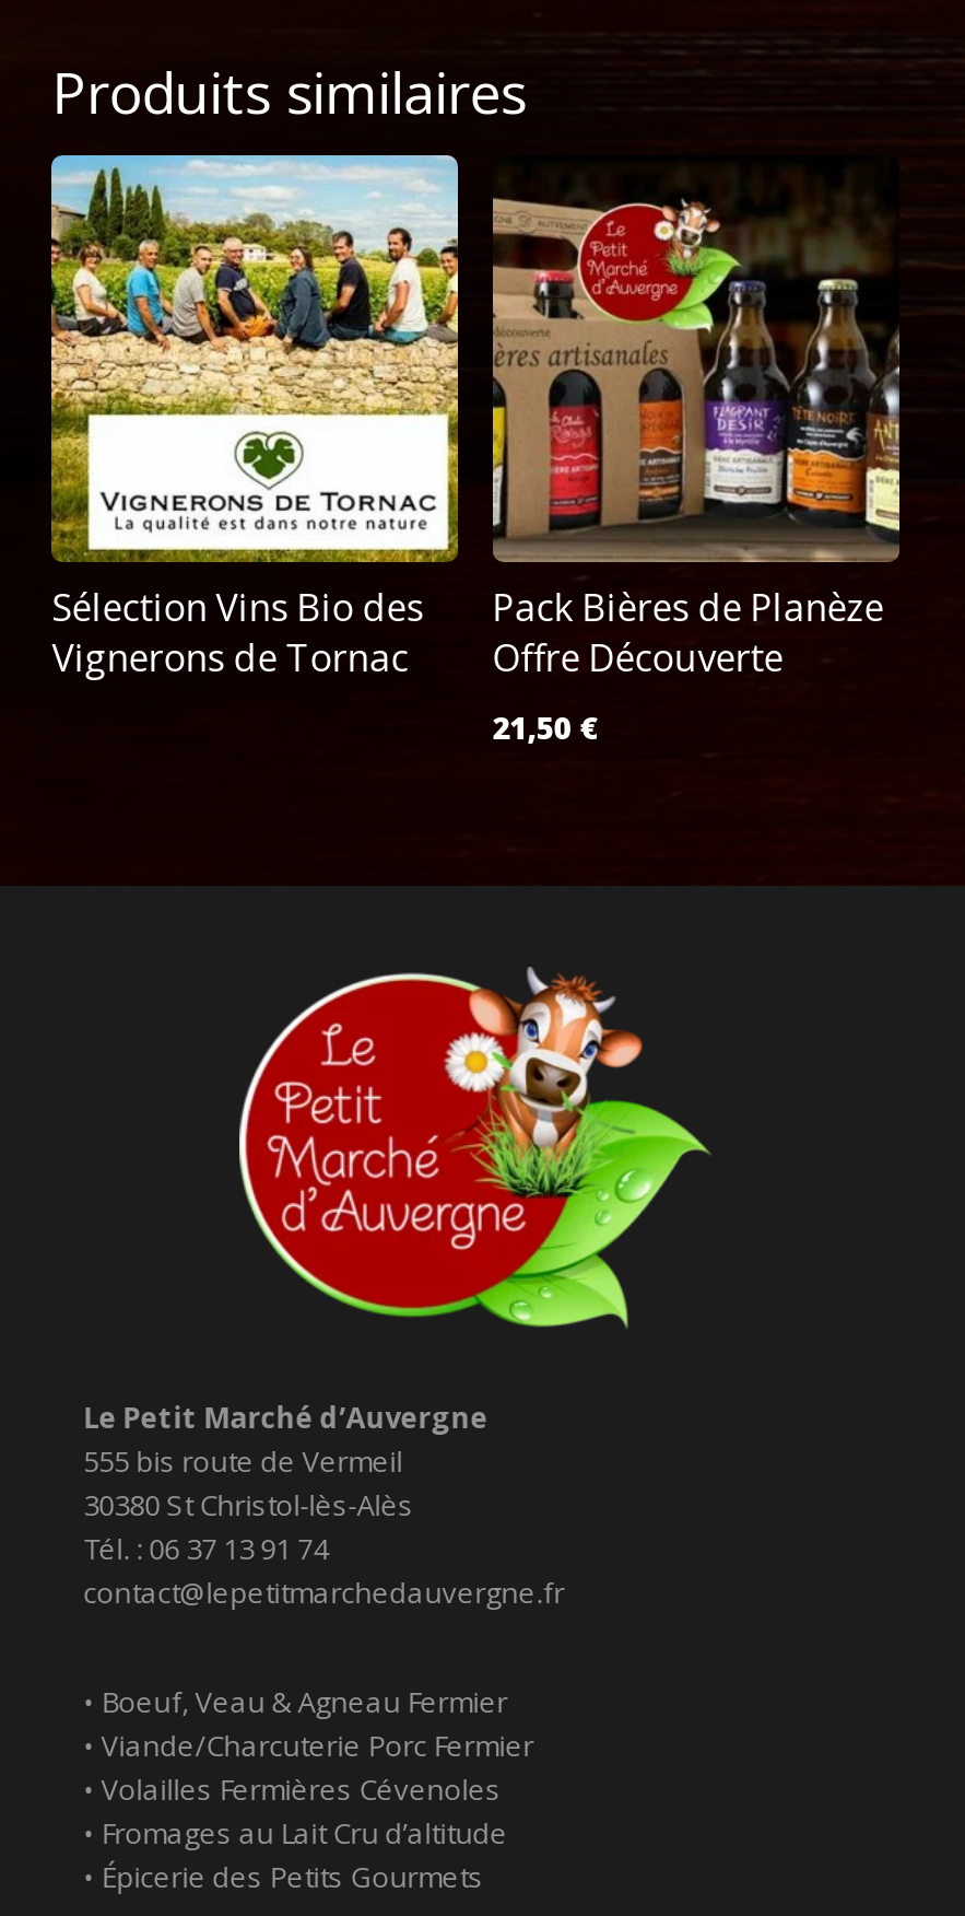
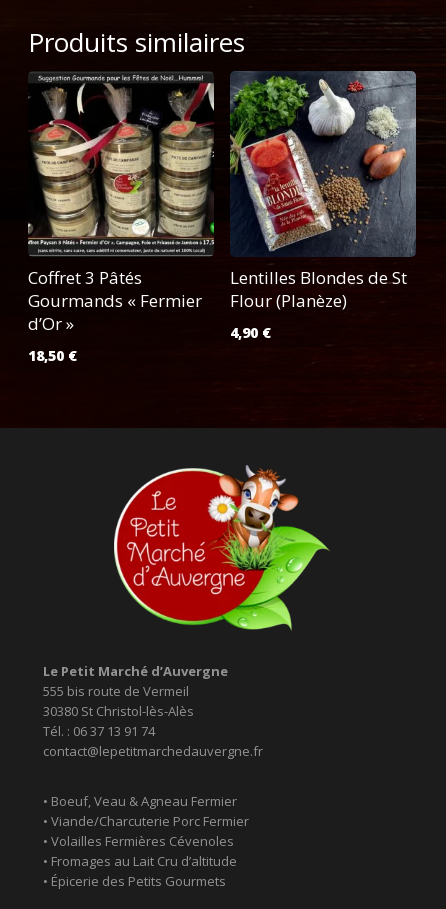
- [image]
- Sélection Vins Bio des
- Vignerons de Tornac
+ [image]
+ Coffret 3 Pâtés
+ Gourmands « Fermier
+ d’Or »
+ 18,50 €

- [image]
- Pack Bières de Planèze
- Offre Découverte
- 21,50 €
+ [image]
+ Lentilles Blondes de St
+ Flour (Planèze)
+ 4,90 €
